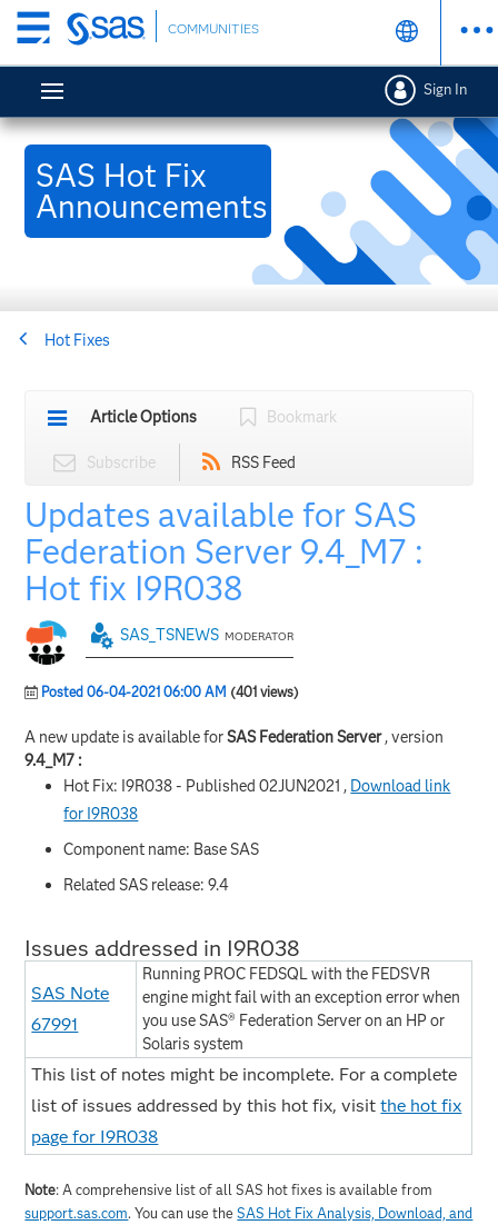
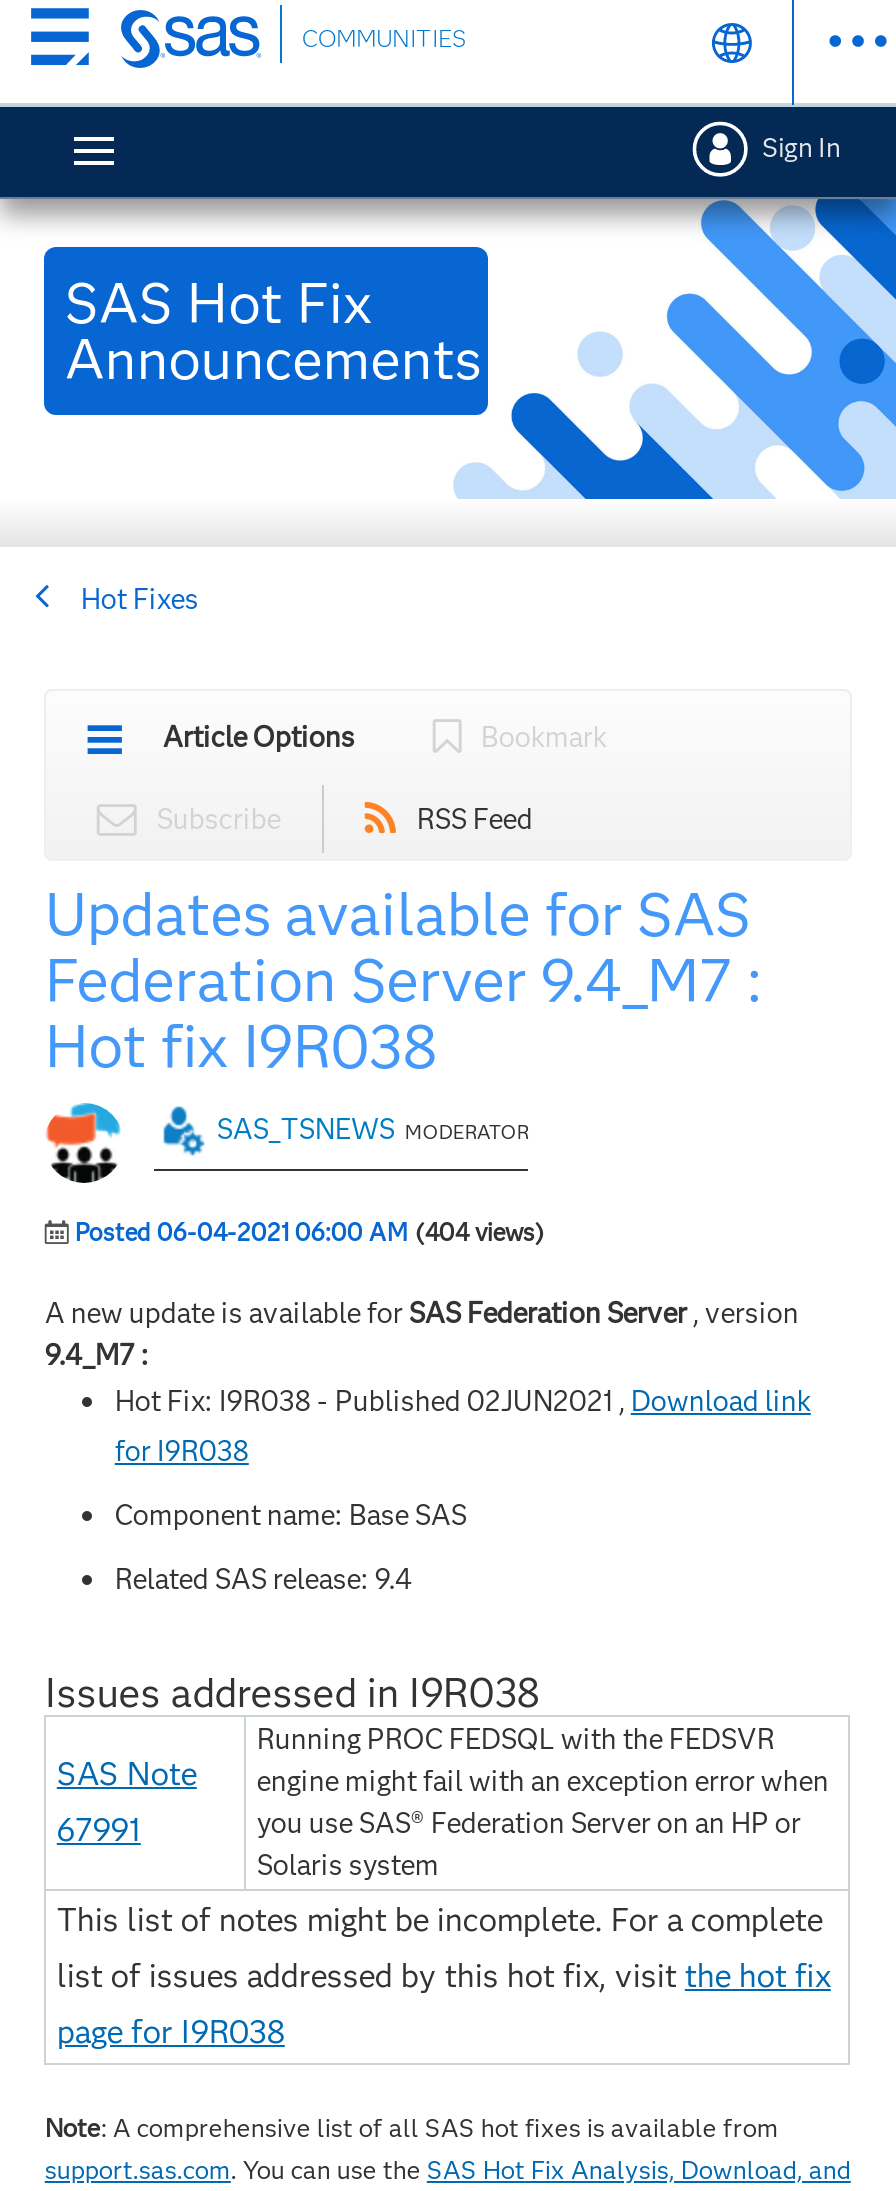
- Posted 06-04-2021 06:00 AM (401 views)
+ Posted 06-04-2021 06:00 AM (404 views)
